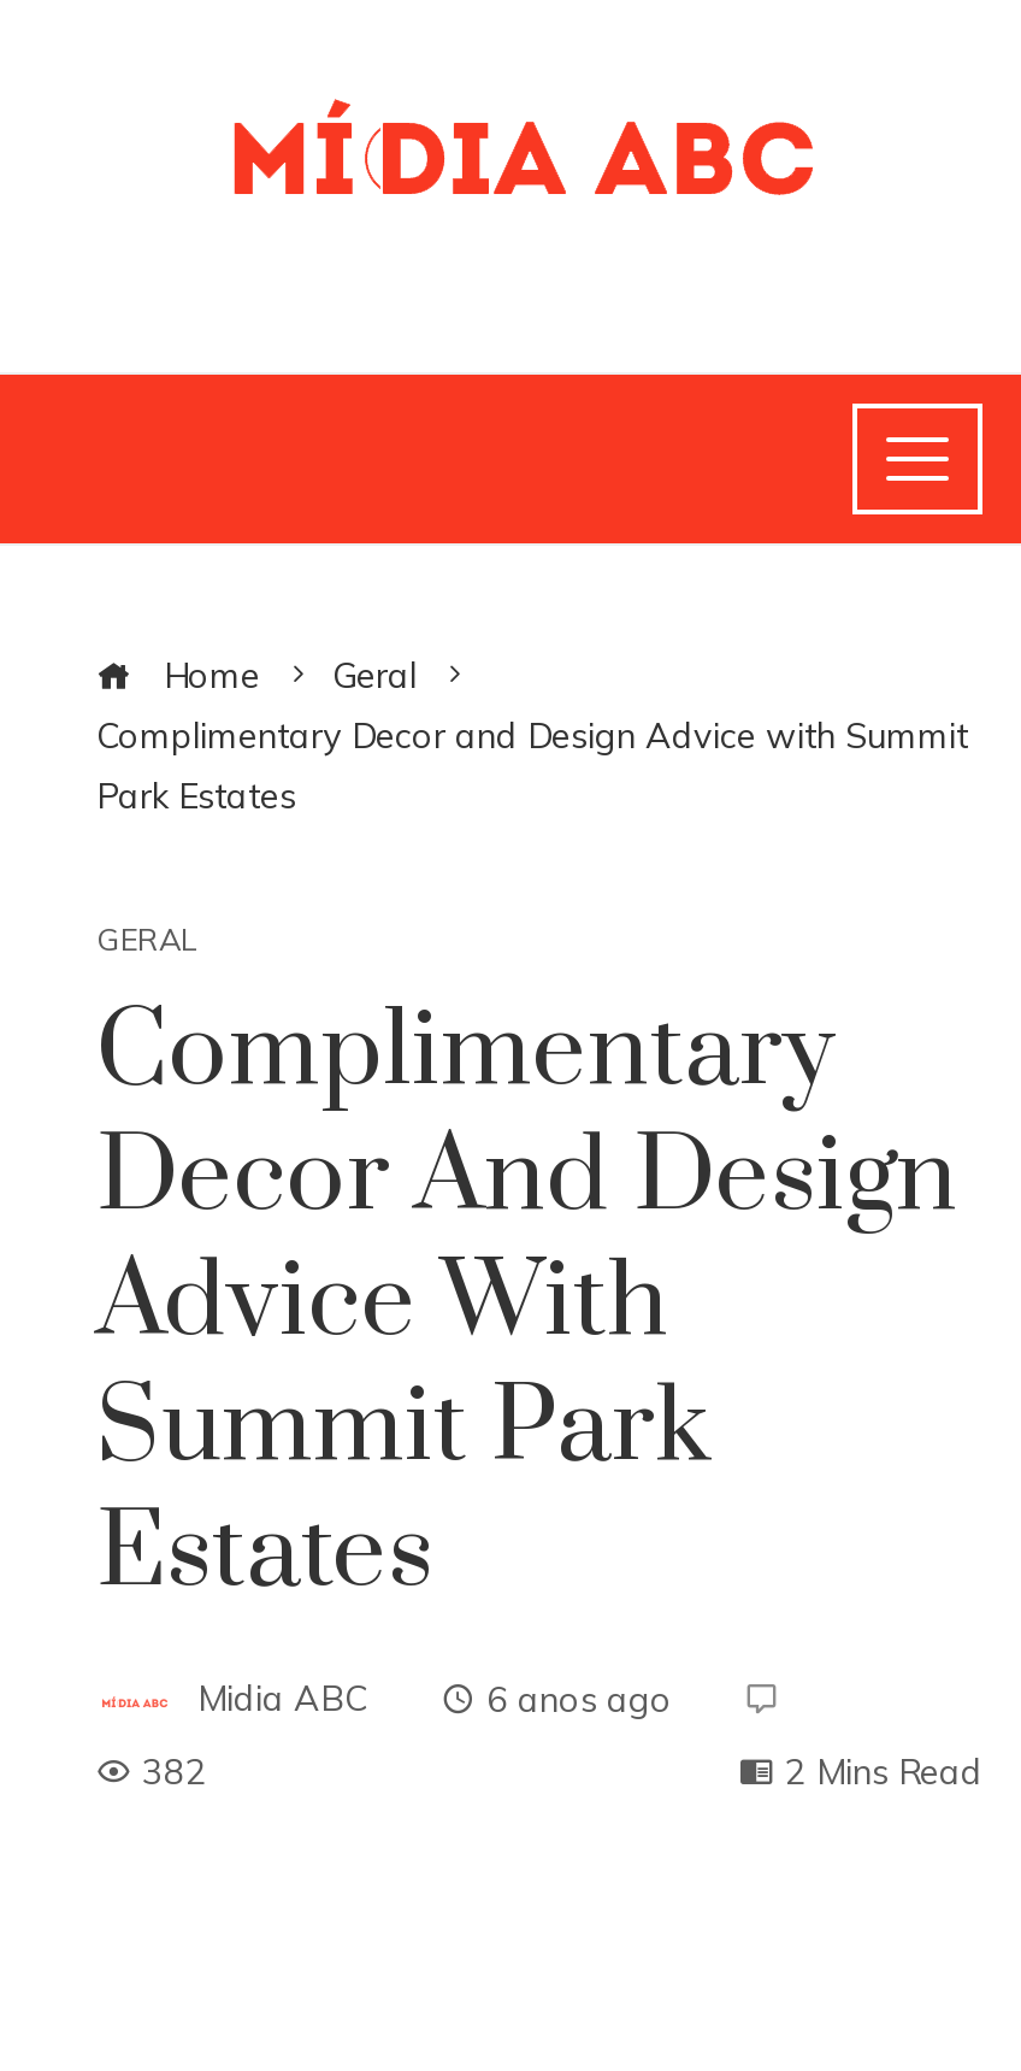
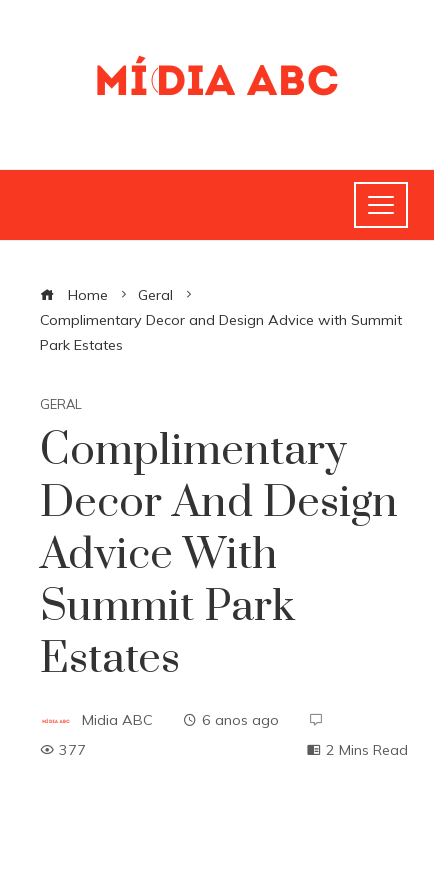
- 382
+ 377
